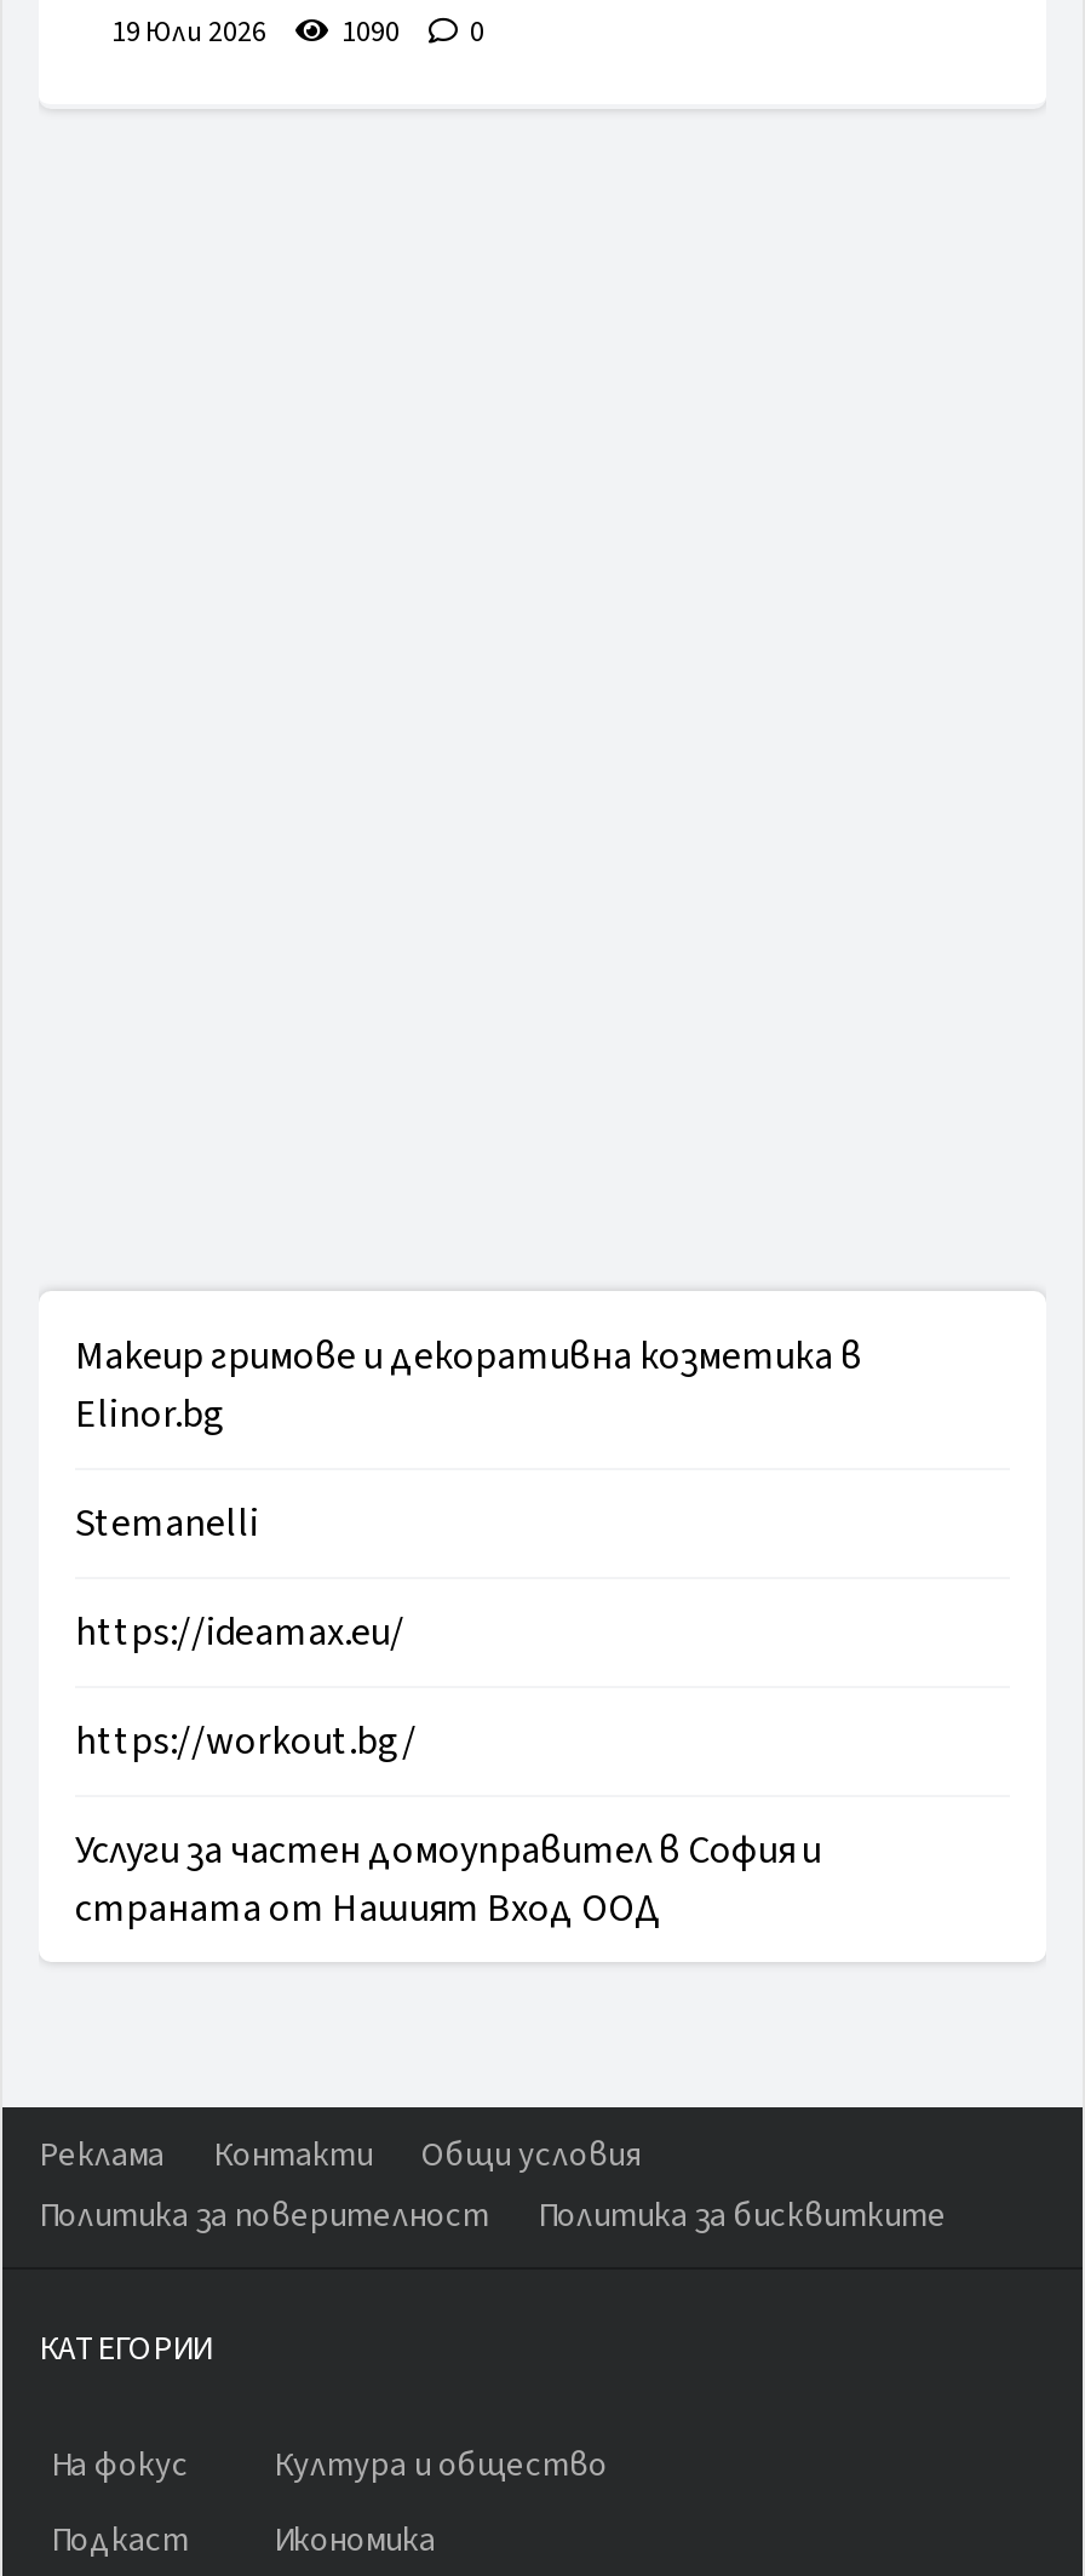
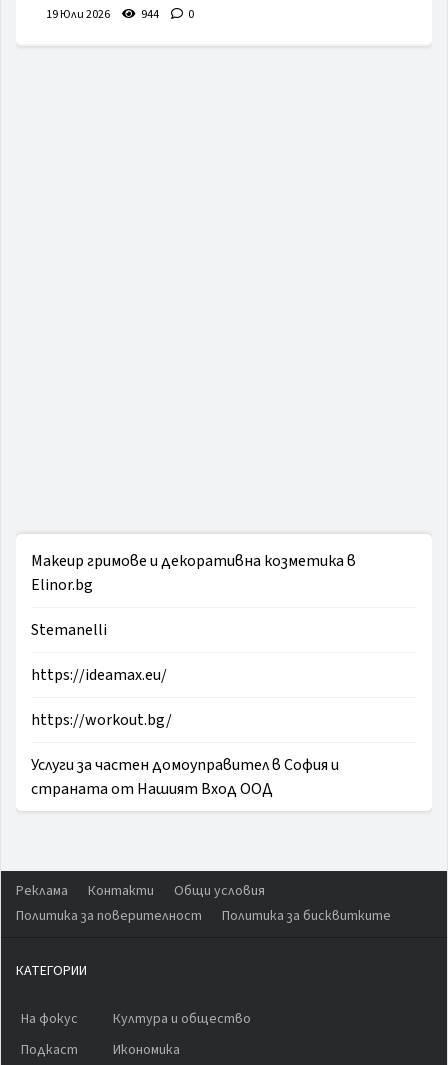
- 19 Юли 2026 1090 0
+ 19 Юли 2026 944 0
